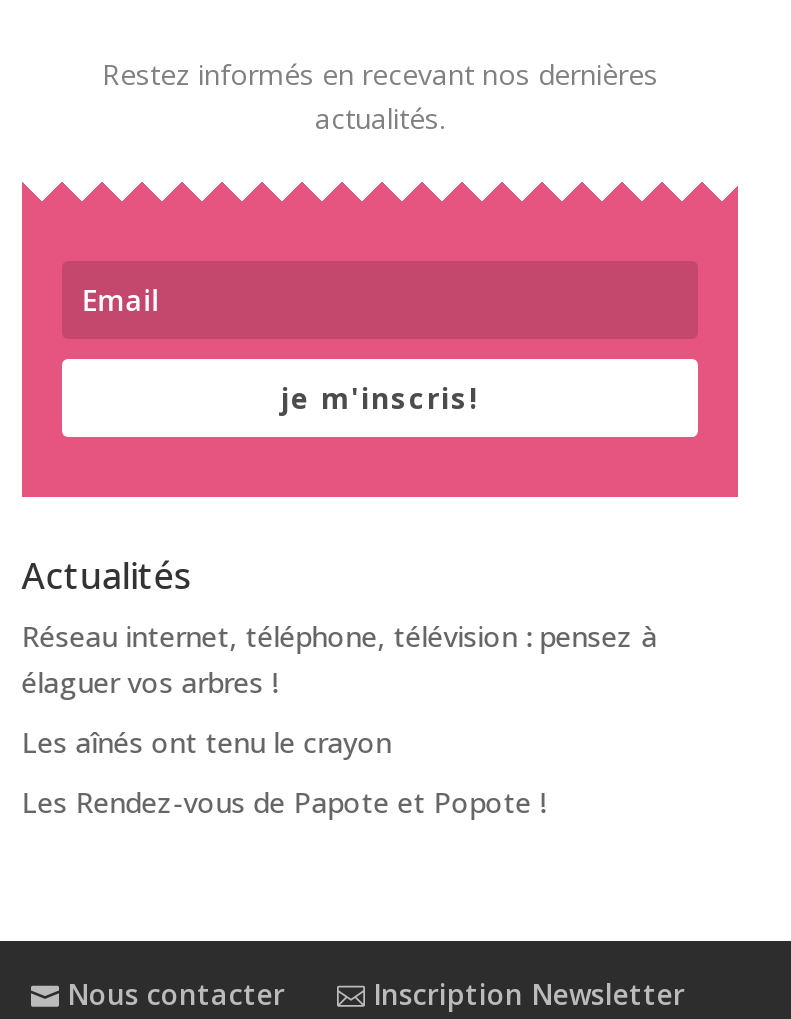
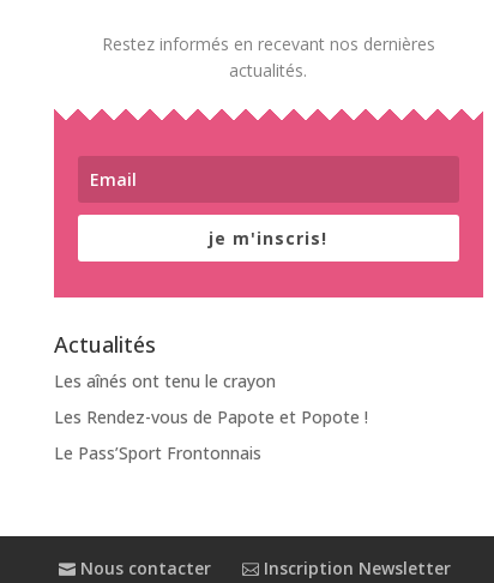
- Réseau internet, téléphone, télévision : pensez à
- élaguer vos arbres !

moved up: Les aînés ont tenu le crayon | Les Rendez-vous de Papote et Popote !

+ Le Pass’Sport Frontonnais
